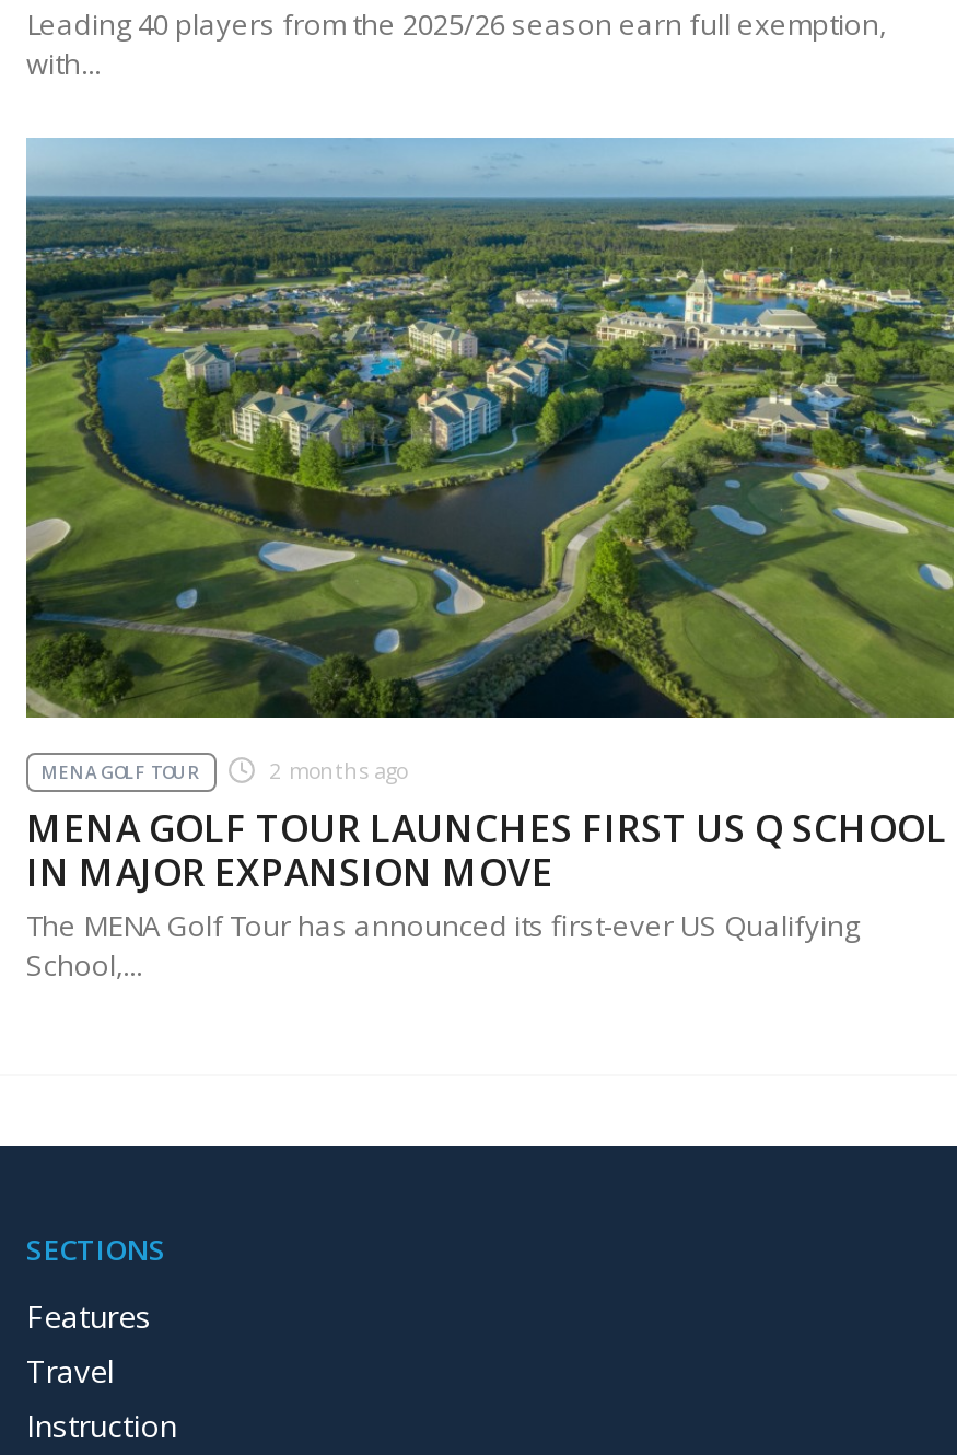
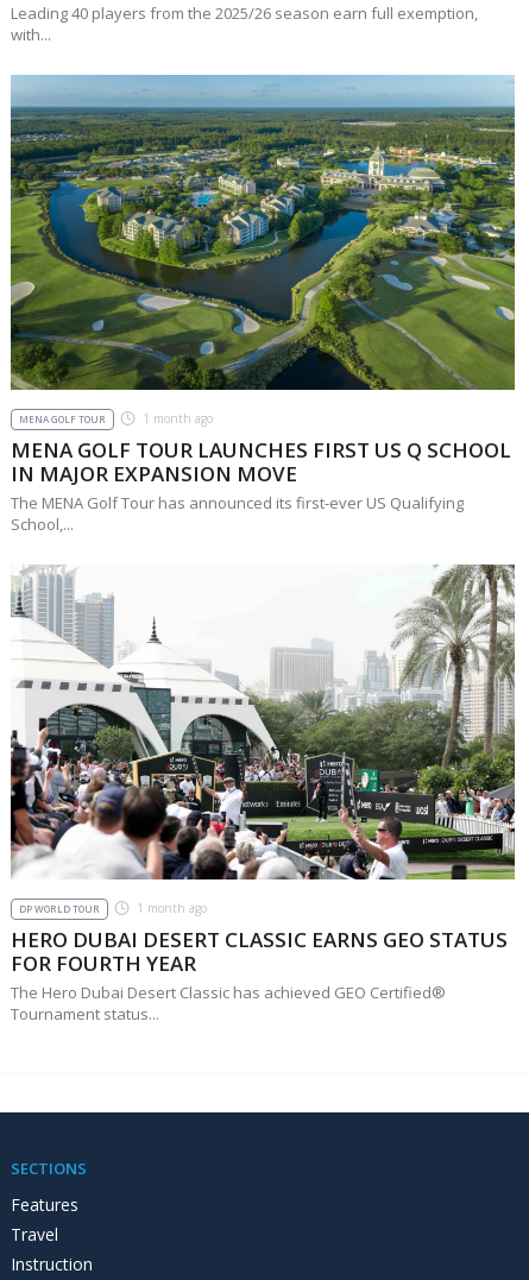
- 2 months ago
+ 1 month ago

+ [image]
+ DP WORLD TOUR
+ 1 month ago
+ HERO DUBAI DESERT CLASSIC EARNS GEO STATUS
+ FOR FOURTH YEAR
+ The Hero Dubai Desert Classic has achieved GEO Certified®
+ Tournament status...
